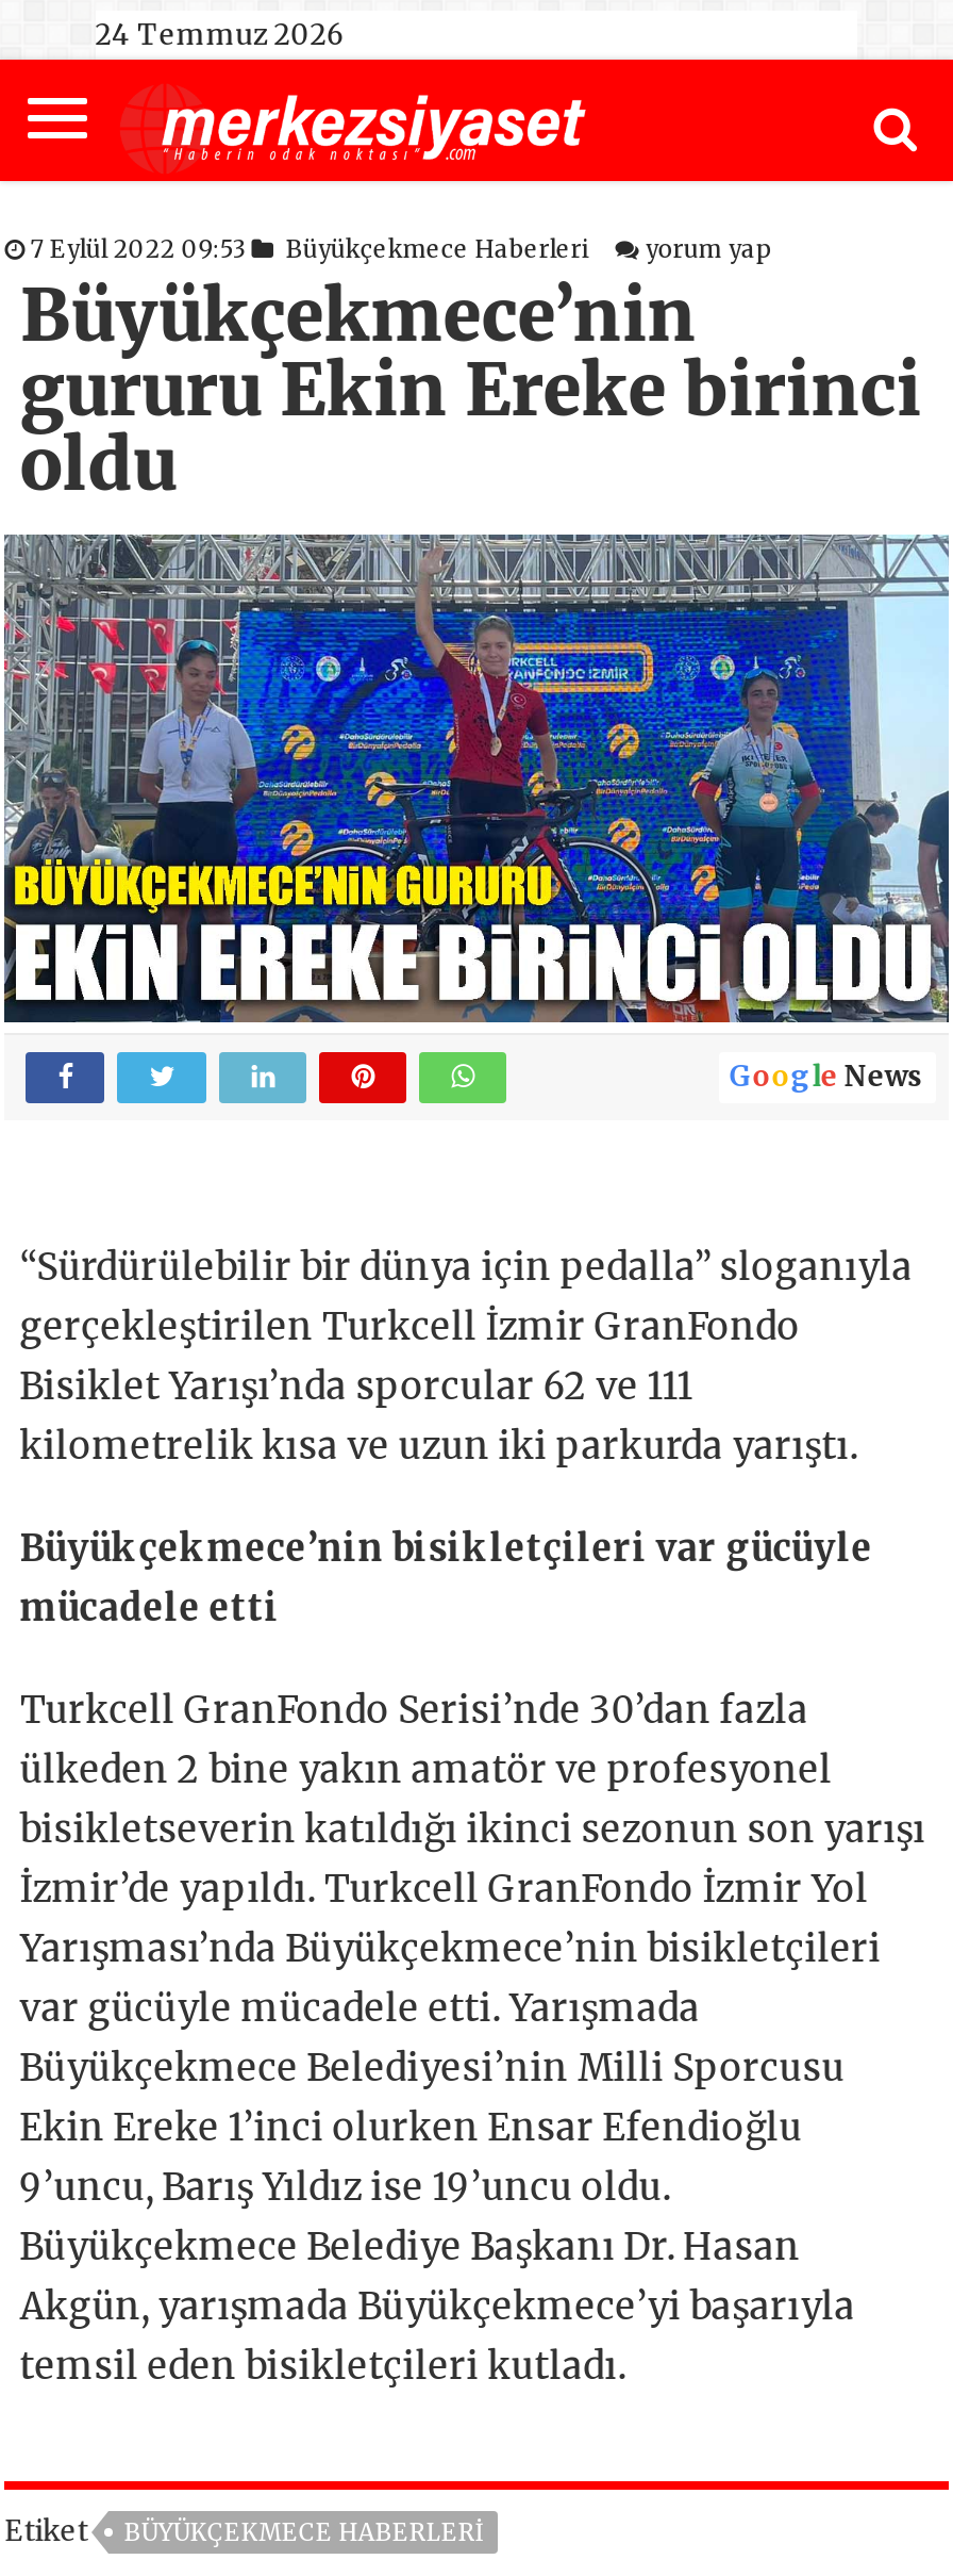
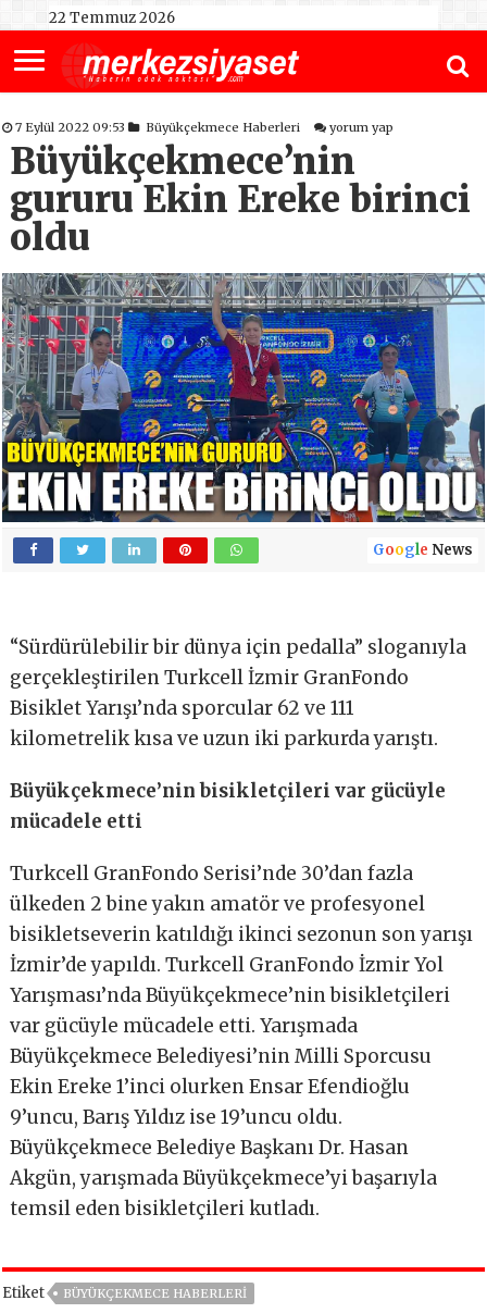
- 24 Temmuz 2026
+ 22 Temmuz 2026
